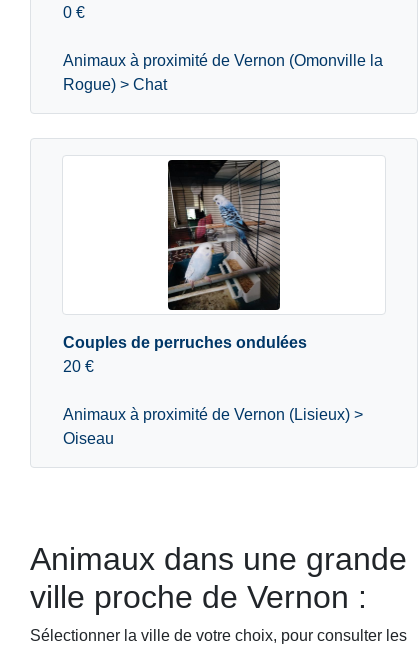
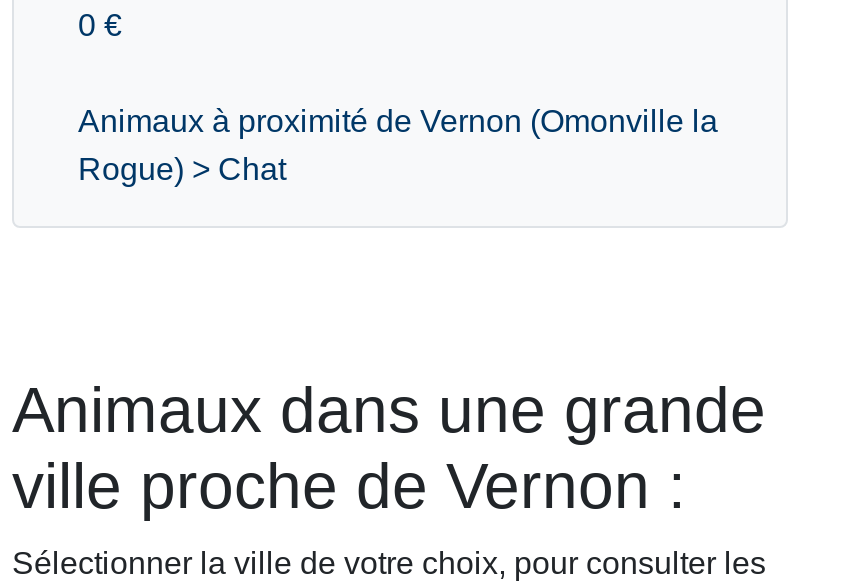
- [image]
- Couples de perruches ondulées
- 20 €
- Animaux à proximité de Vernon (Lisieux) >
- Oiseau
